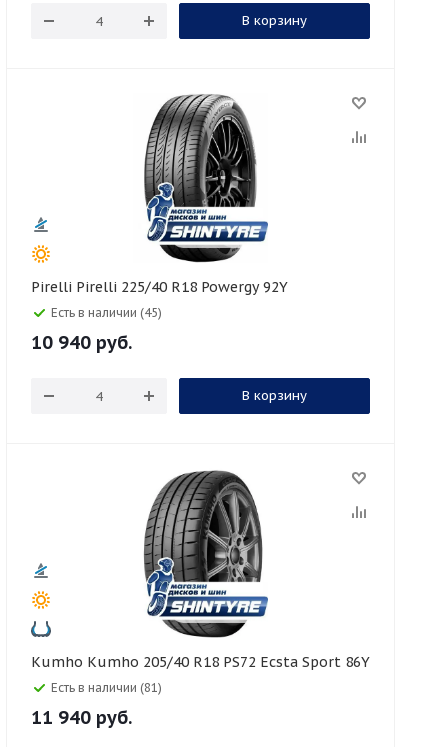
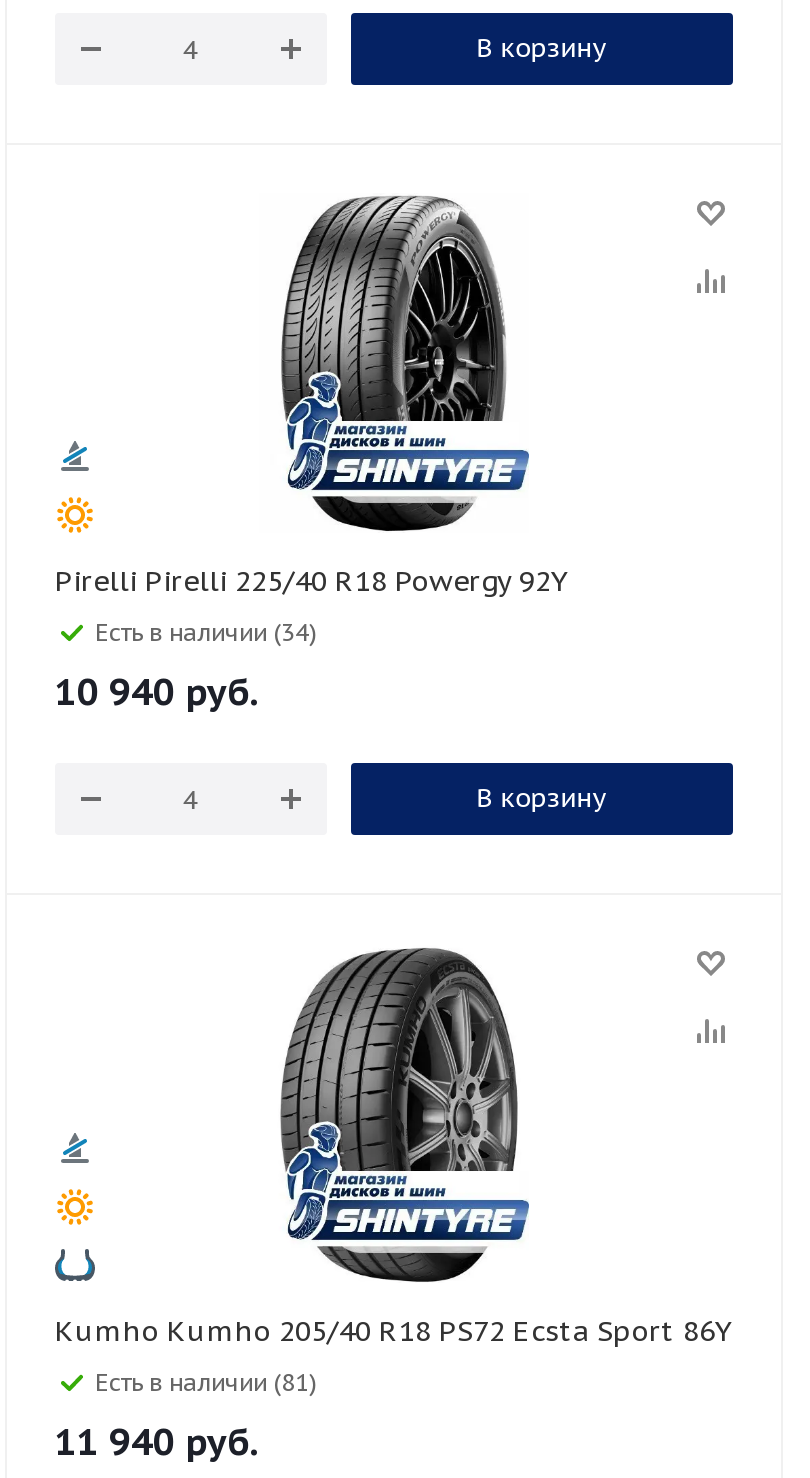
- Есть в наличии (45)
+ Есть в наличии (34)
